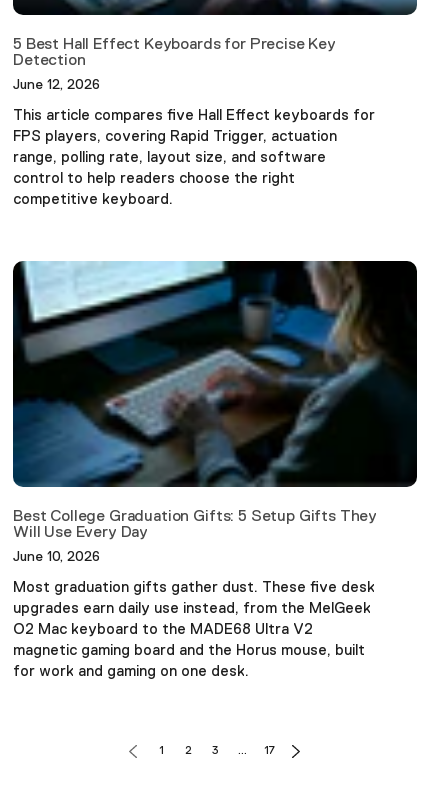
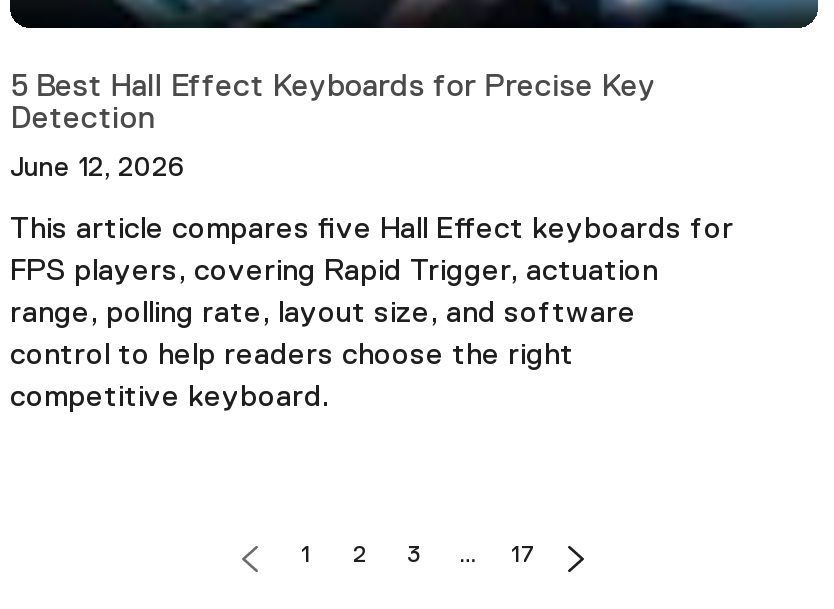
- [image]
- Best College Graduation Gifts: 5 Setup Gifts They
- Will Use Every Day
- June 10, 2026
- Most graduation gifts gather dust. These five desk
- upgrades earn daily use instead, from the MelGeek
- O2 Mac keyboard to the MADE68 Ultra V2
- magnetic gaming board and the Horus mouse, built
- for work and gaming on one desk.
